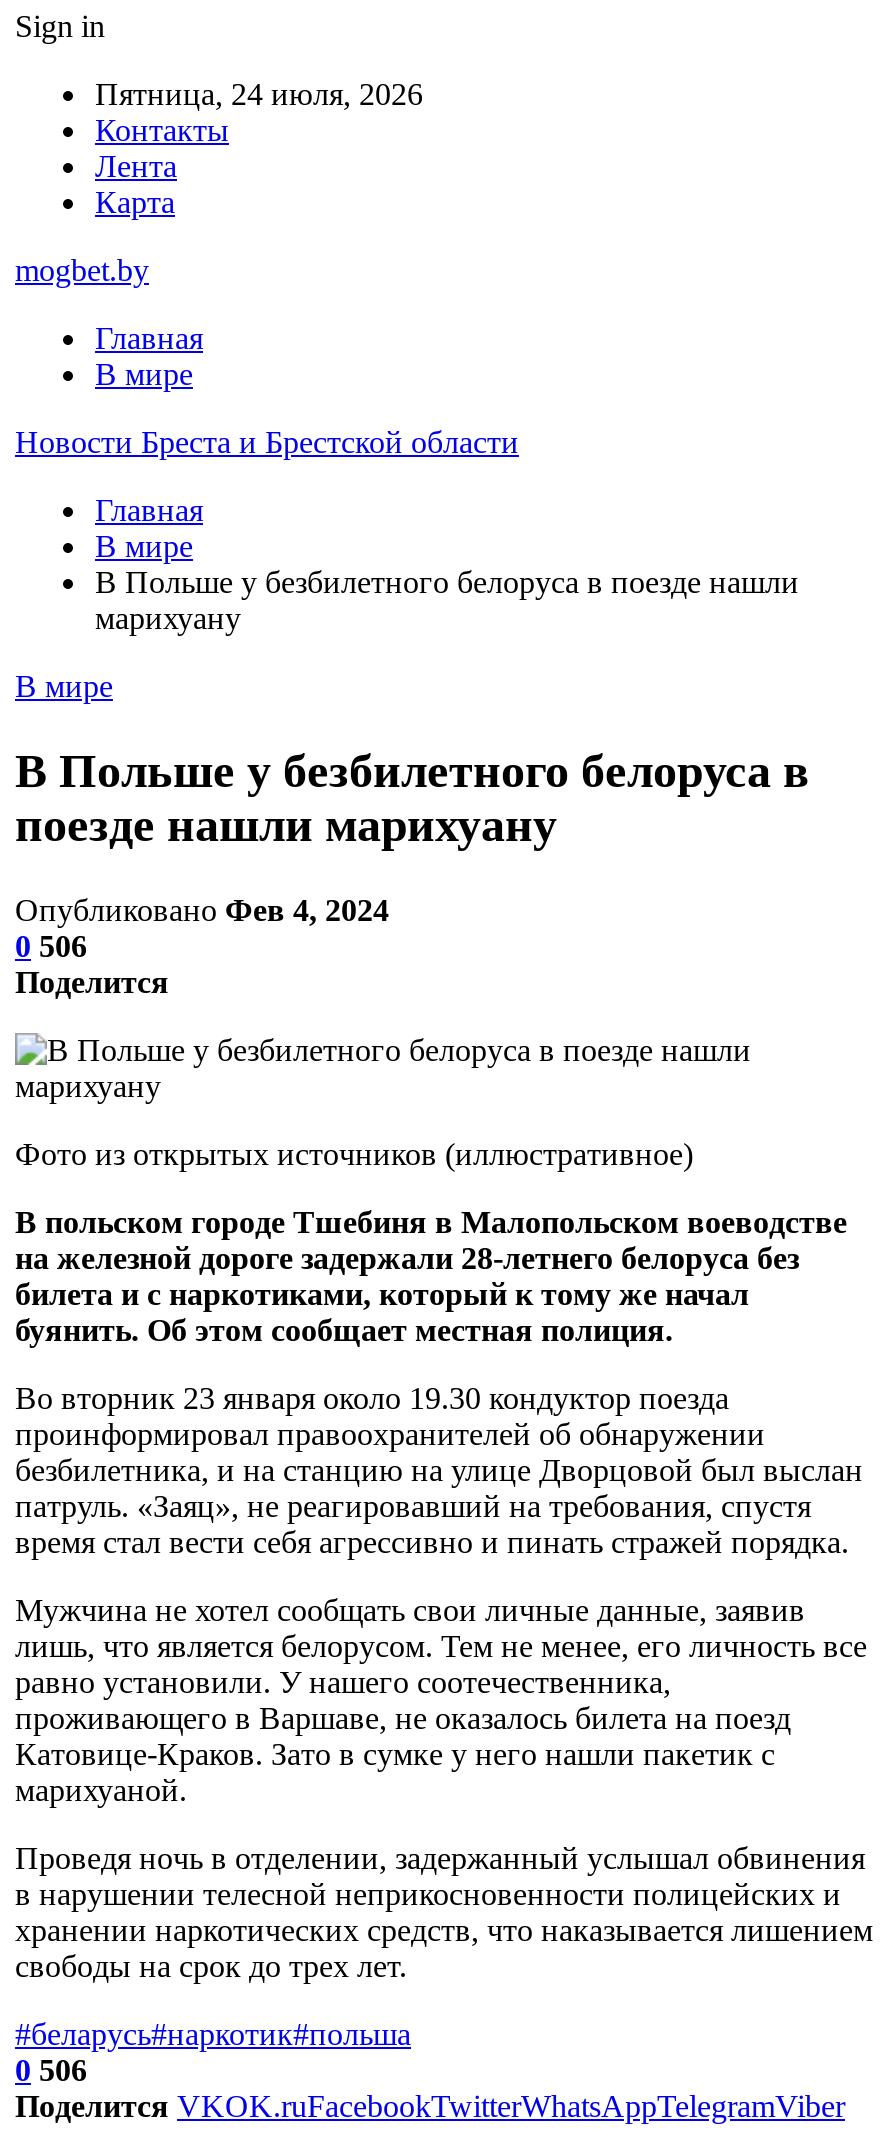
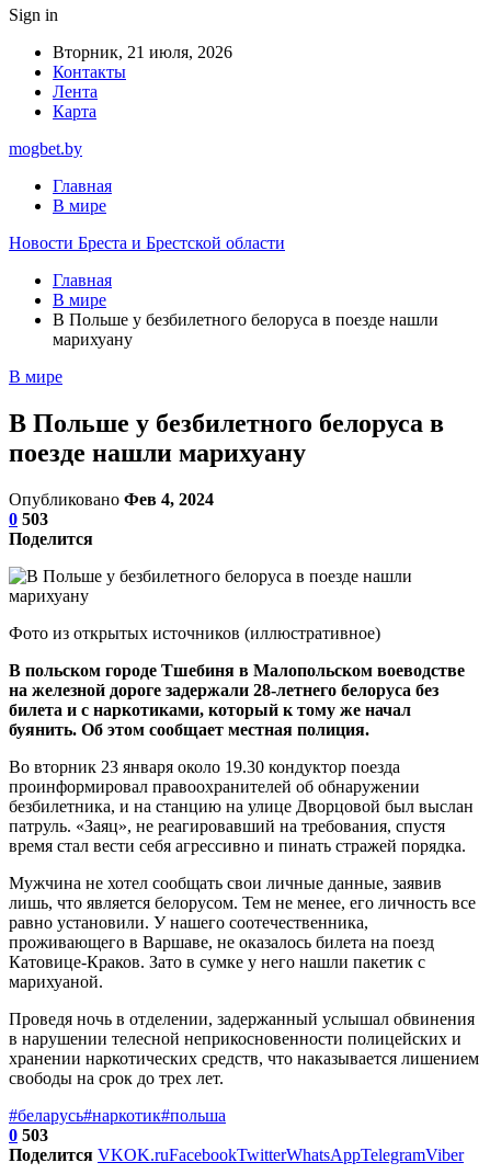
- Пятница, 24 июля, 2026
+ Вторник, 21 июля, 2026

- 0 506
+ 0 503

- 0 506
+ 0 503
